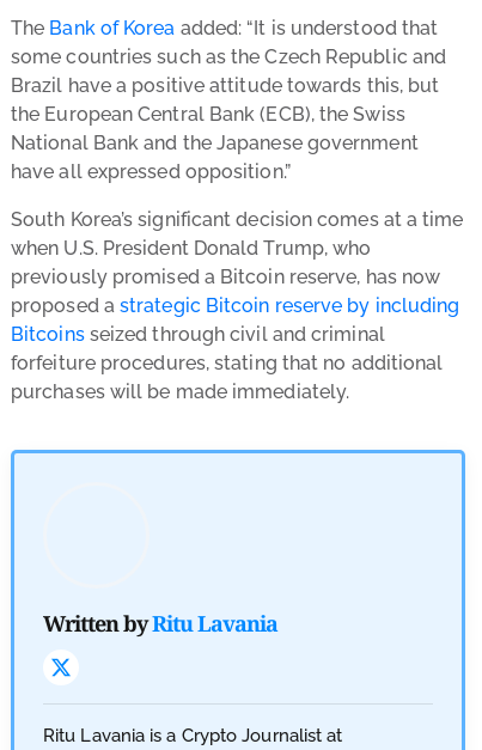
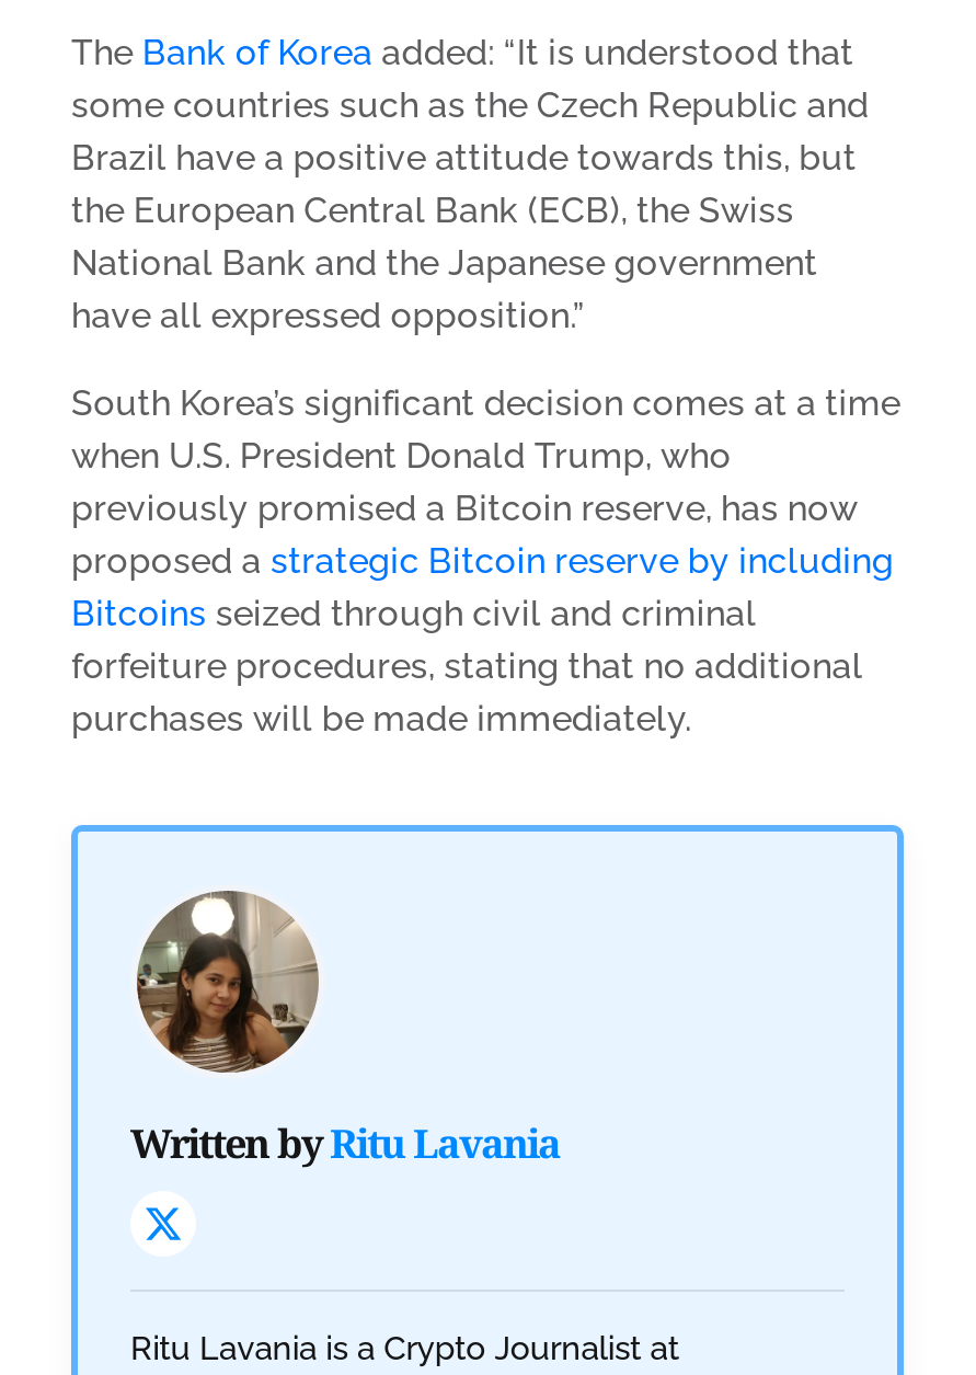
+ [image]
